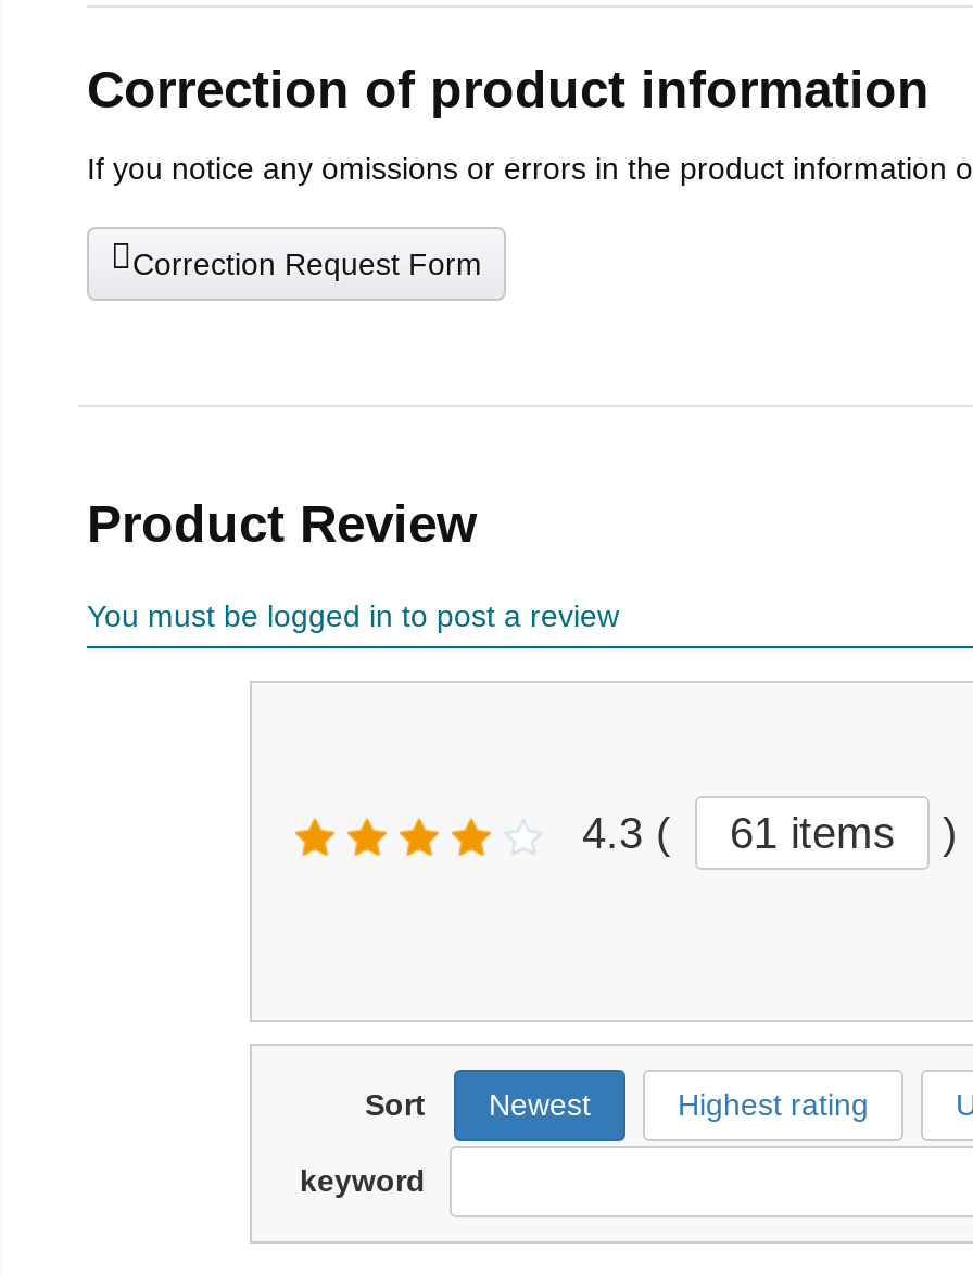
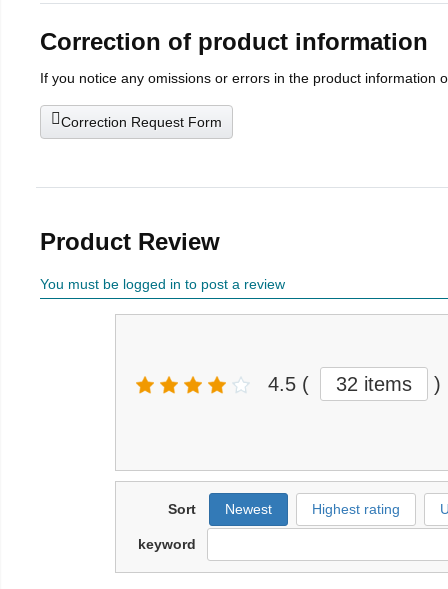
- 4.3 (
+ 4.5 (

- 61 items
+ 32 items
